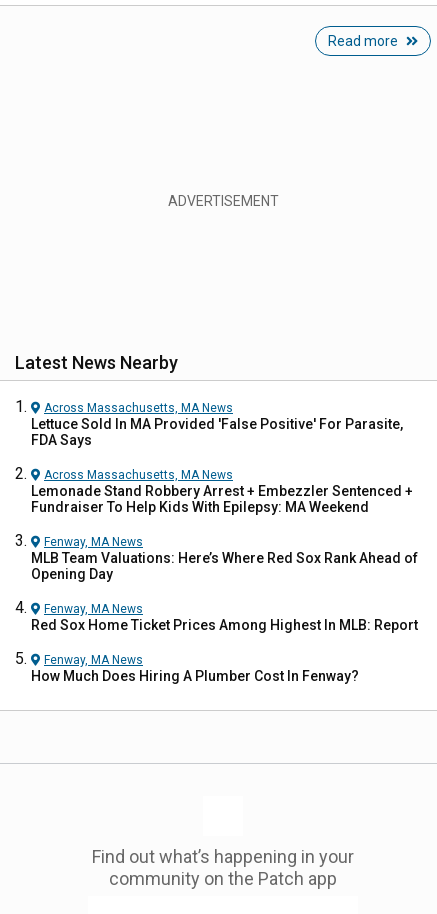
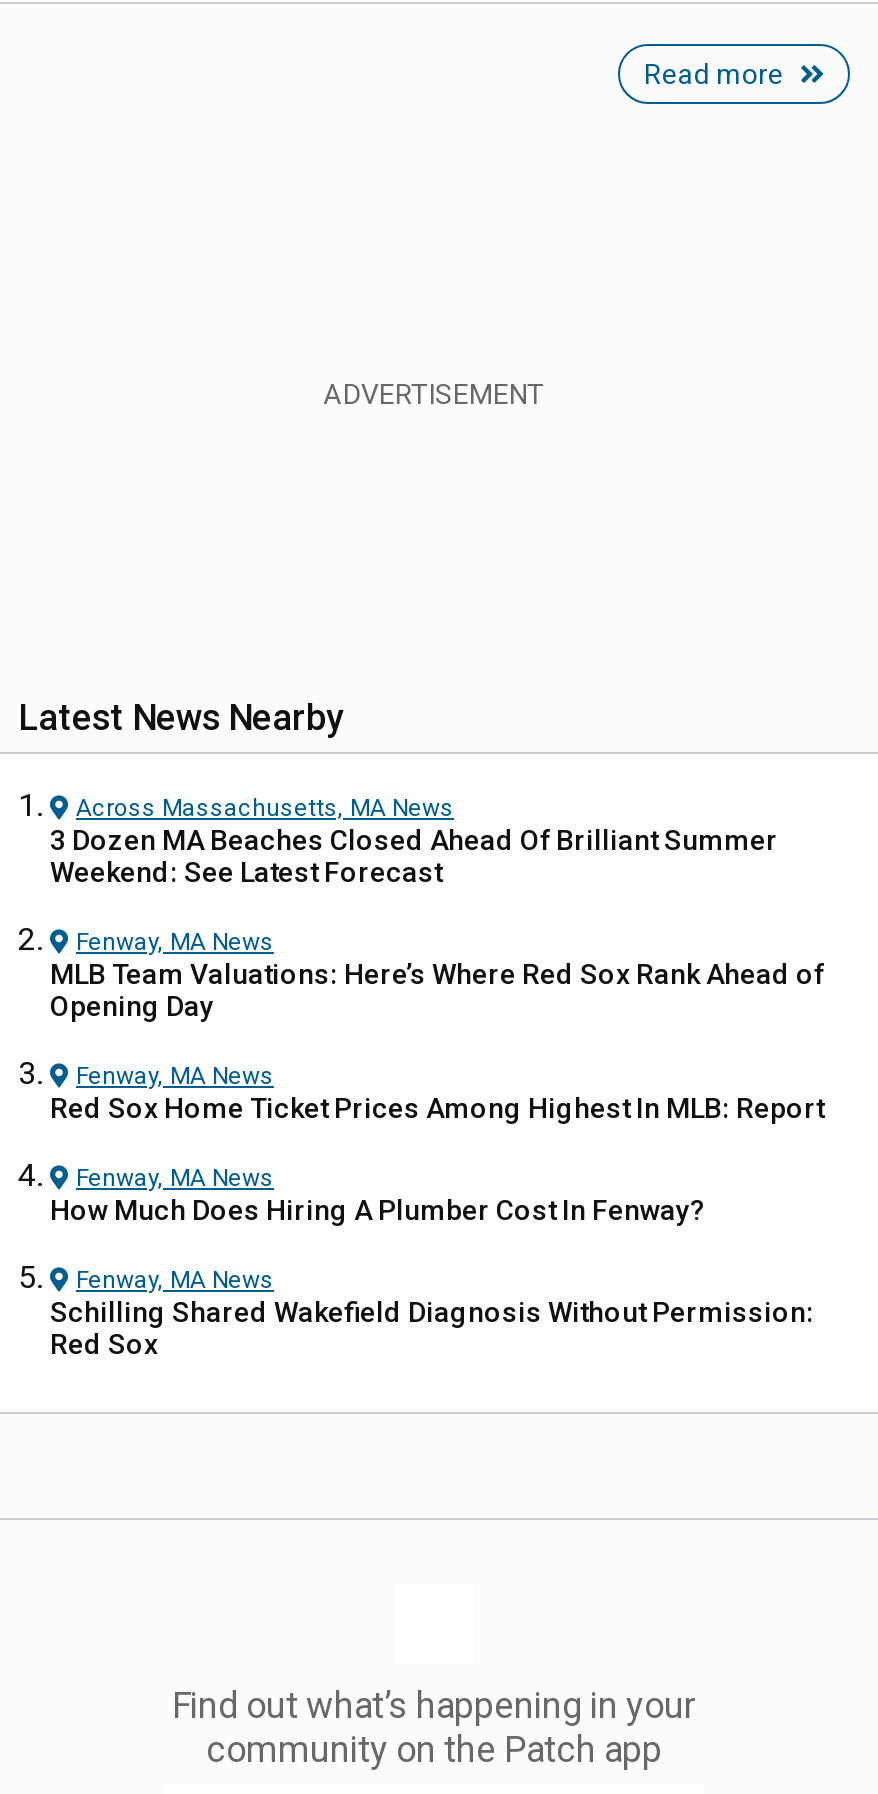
- Lettuce Sold In MA Provided 'False Positive' For Parasite,
- FDA Says
- Across Massachusetts, MA News
- Lemonade Stand Robbery Arrest + Embezzler Sentenced +
- Fundraiser To Help Kids With Epilepsy: MA Weekend
+ 3 Dozen MA Beaches Closed Ahead Of Brilliant Summer
+ Weekend: See Latest Forecast

moved up: Fenway, MA News | MLB Team Valuations: Here’s Where Red Sox Rank Ahead of | Opening Day | Fenway, MA News | Red Sox Home Ticket Prices Among Highest In MLB: Report | Fenway, MA News | How Much Does Hiring A Plumber Cost In Fenway?

+ Fenway, MA News
+ Schilling Shared Wakefield Diagnosis Without Permission:
+ Red Sox
